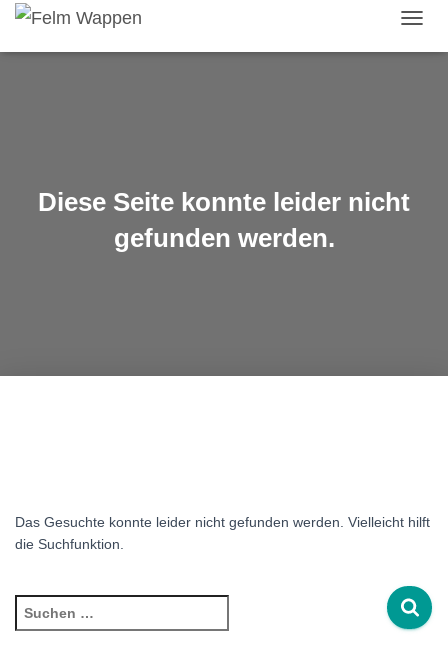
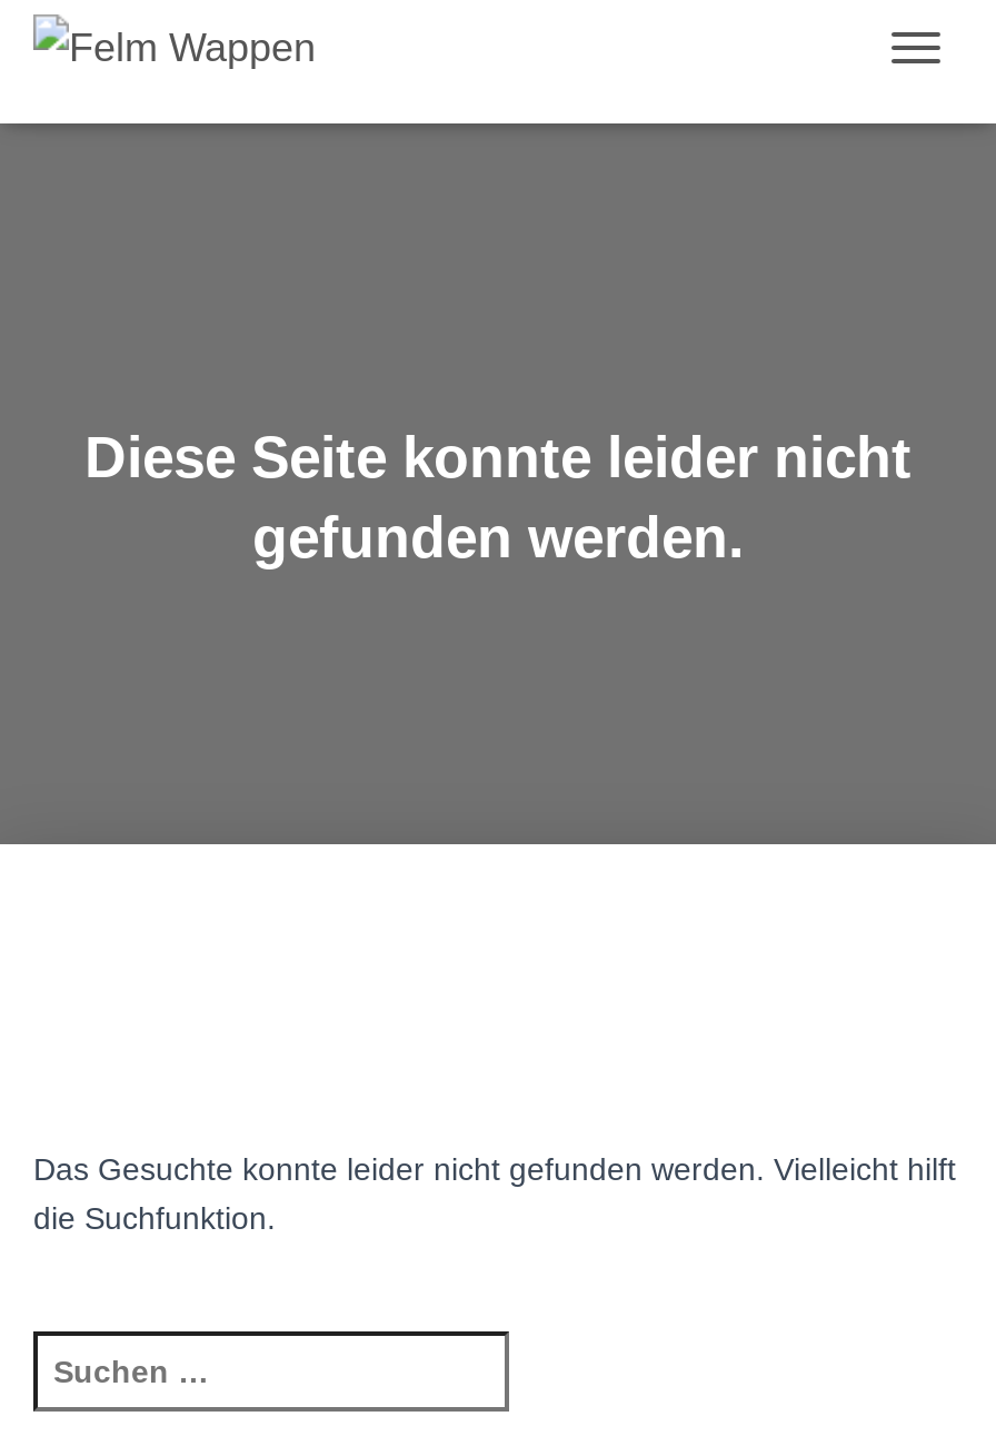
- [image]
